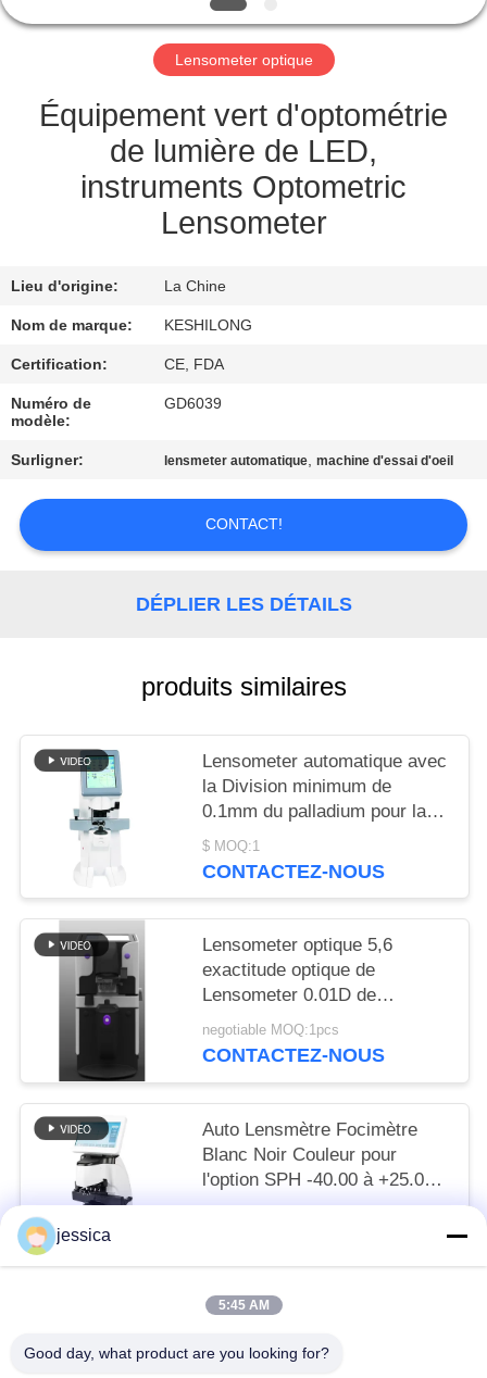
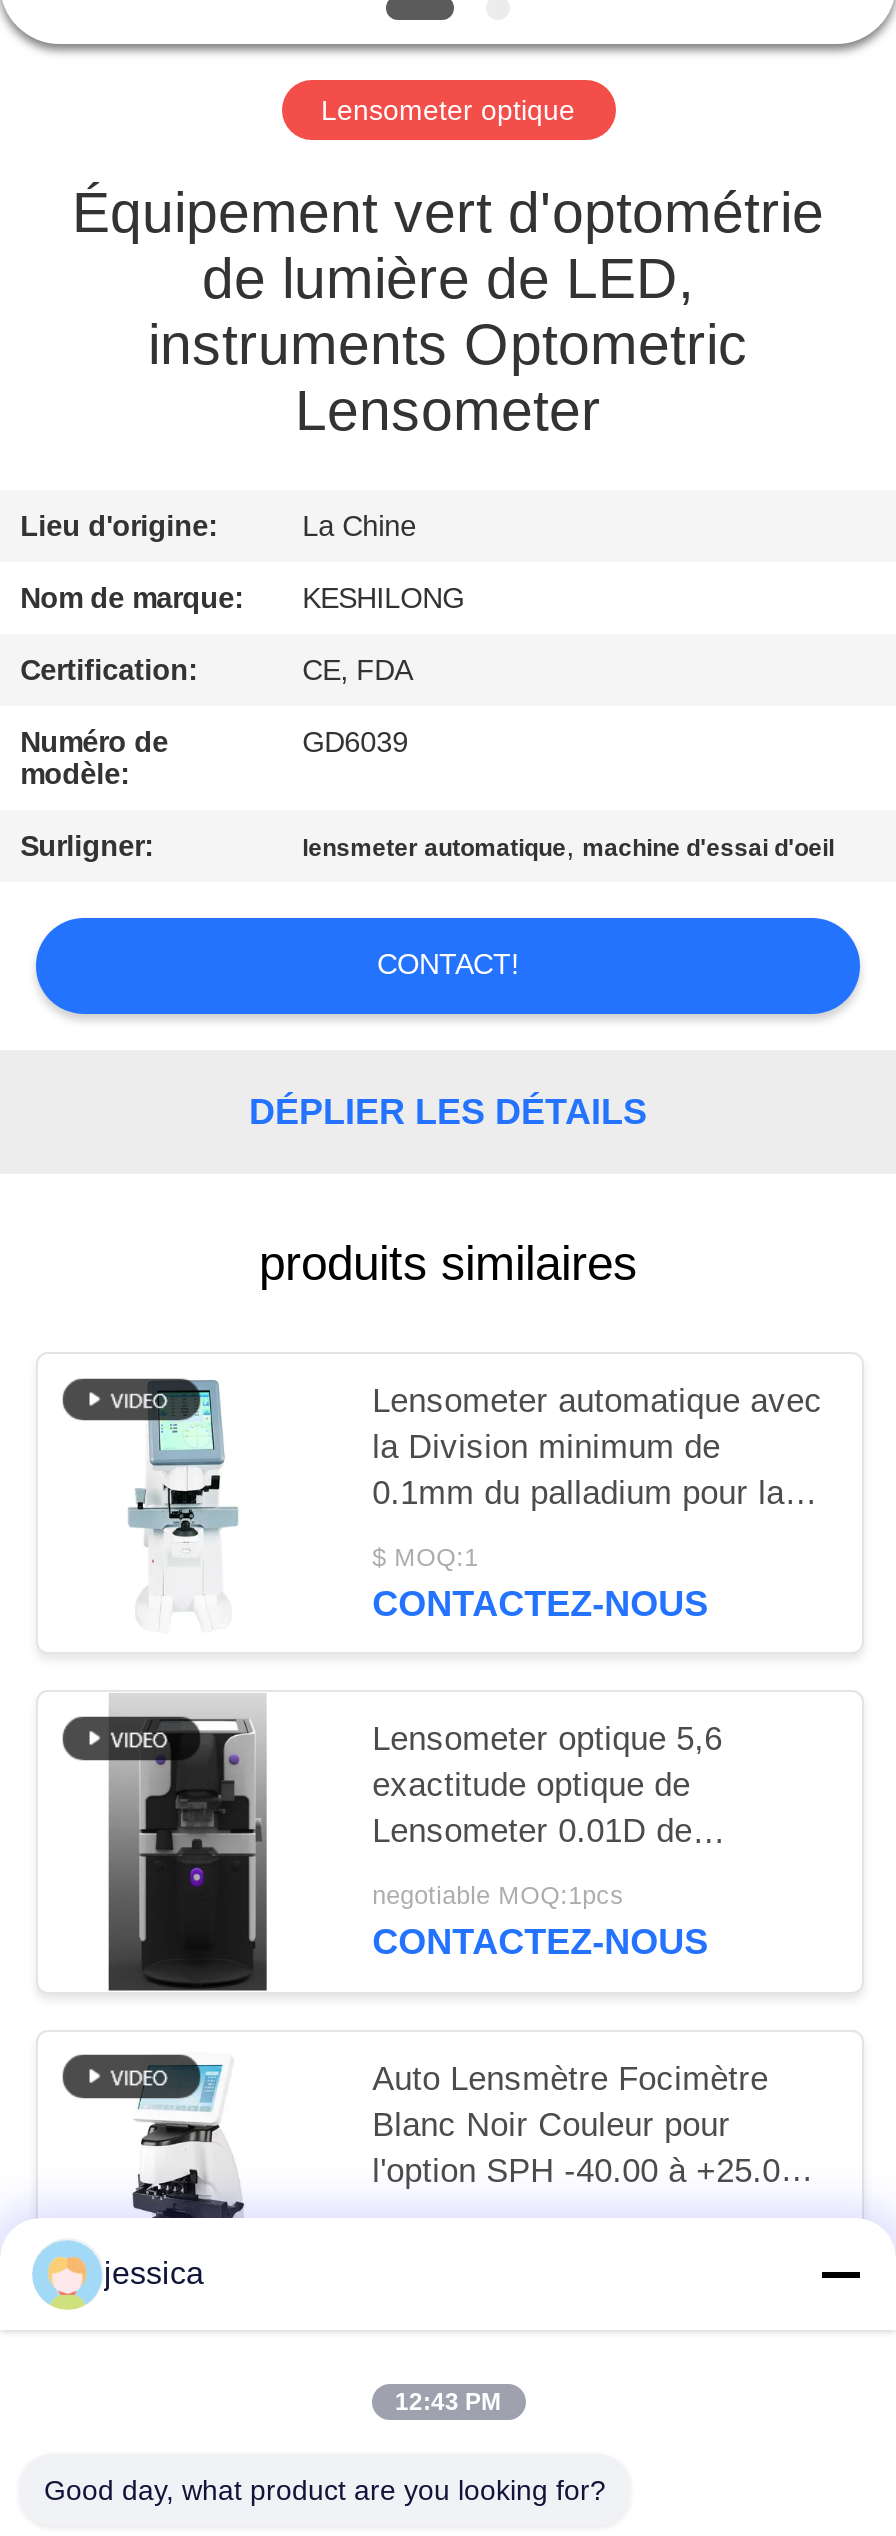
- 5:45 AM
+ 12:43 PM
